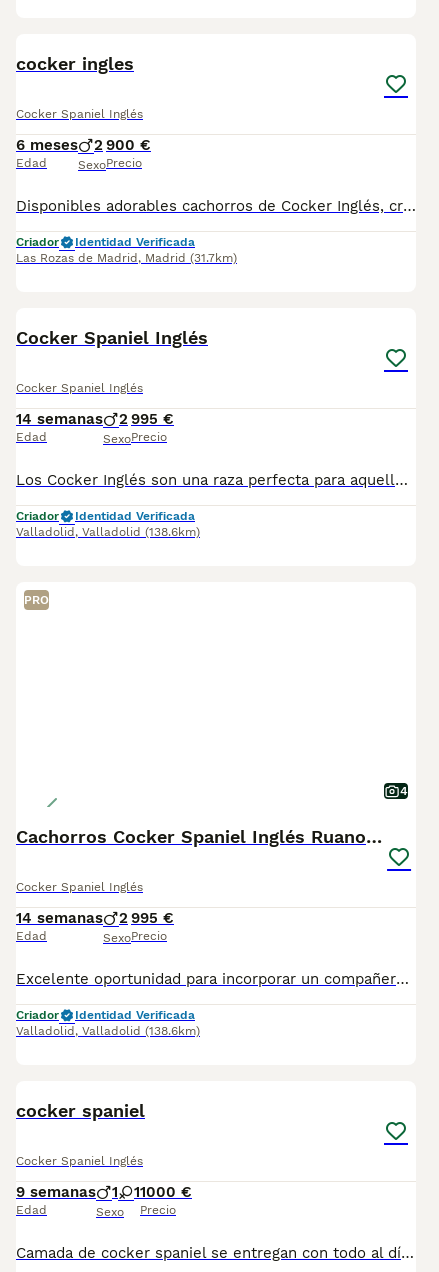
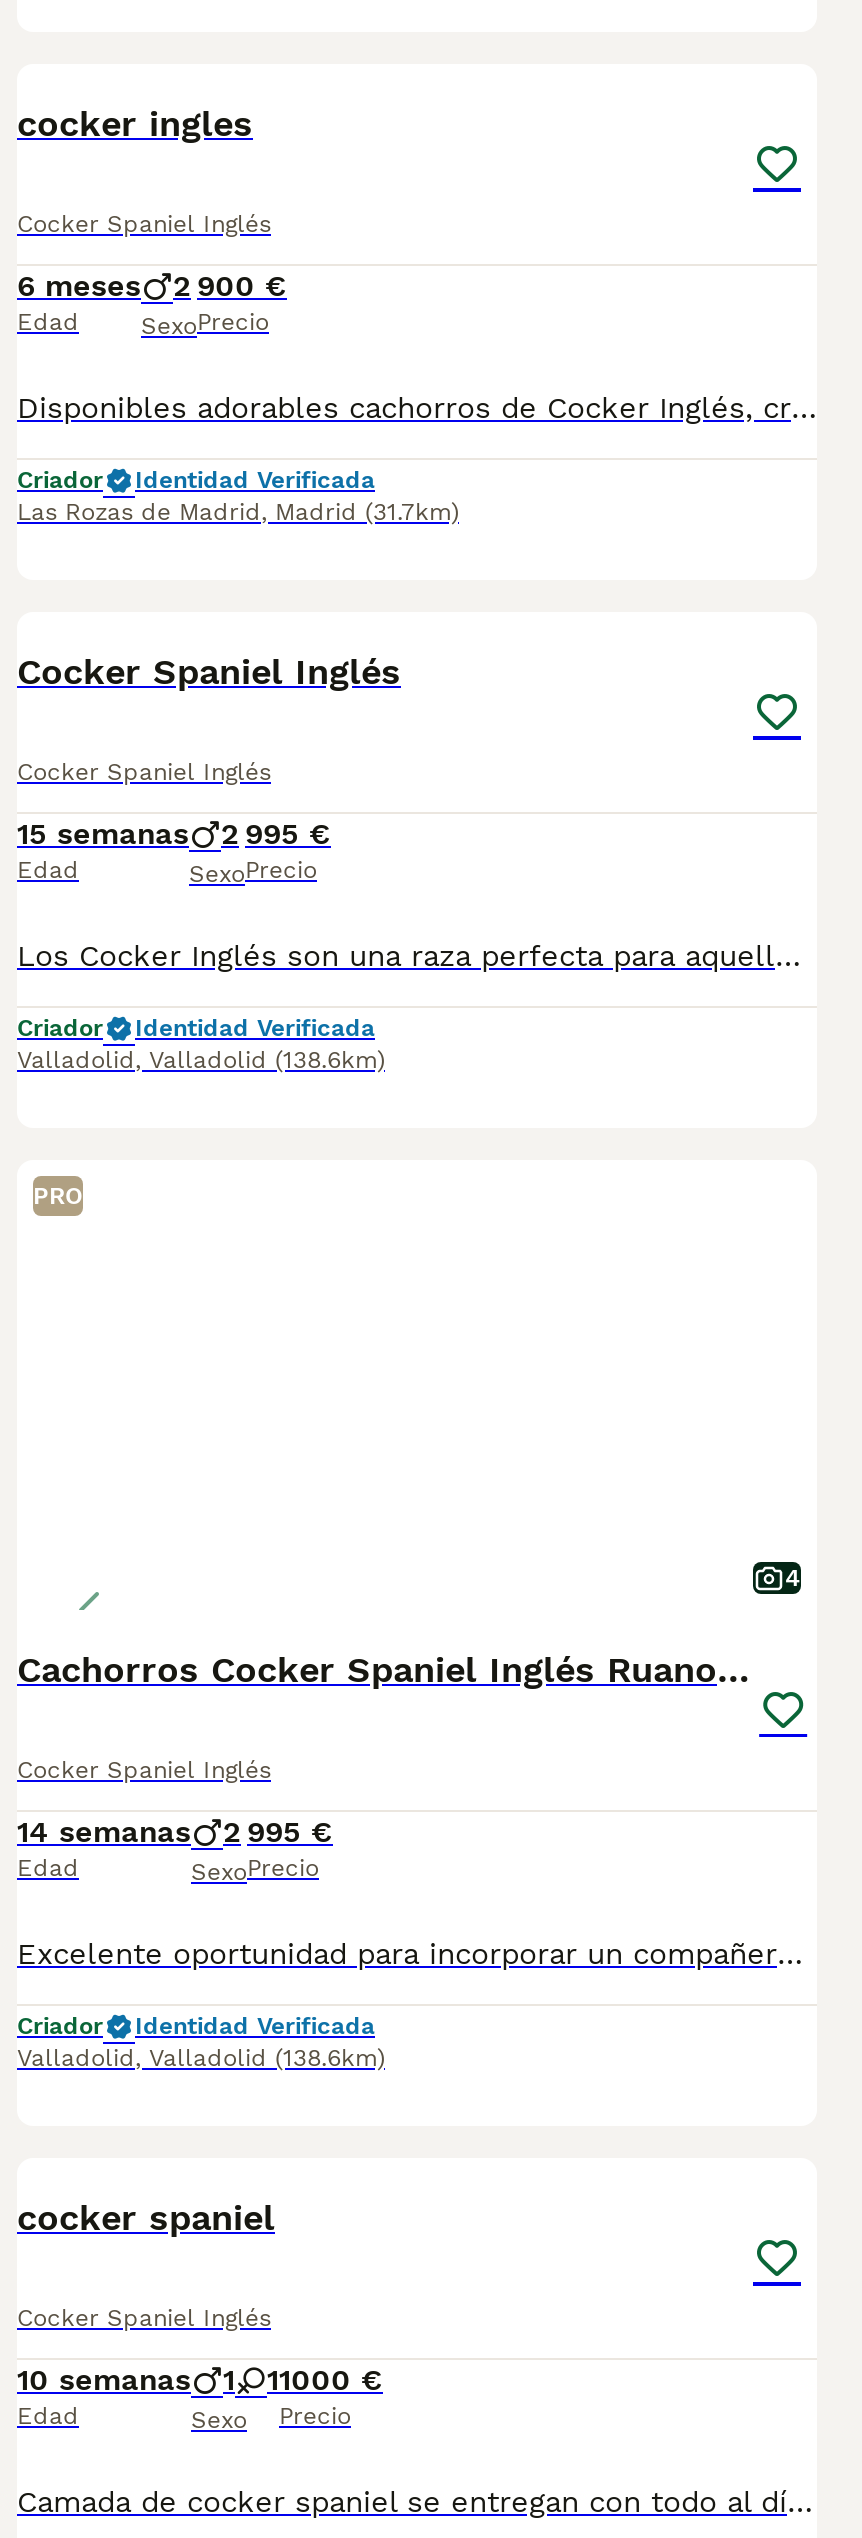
- 14 semanas 2 995 €
+ 15 semanas 2 995 €

- 9 semanas
+ 10 semanas
